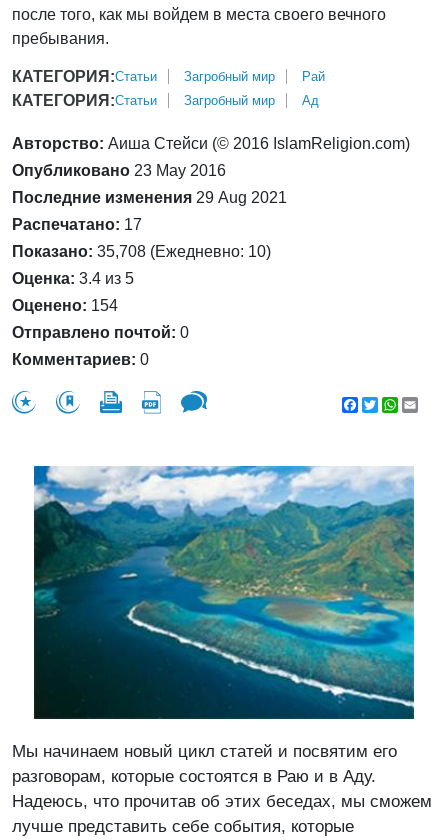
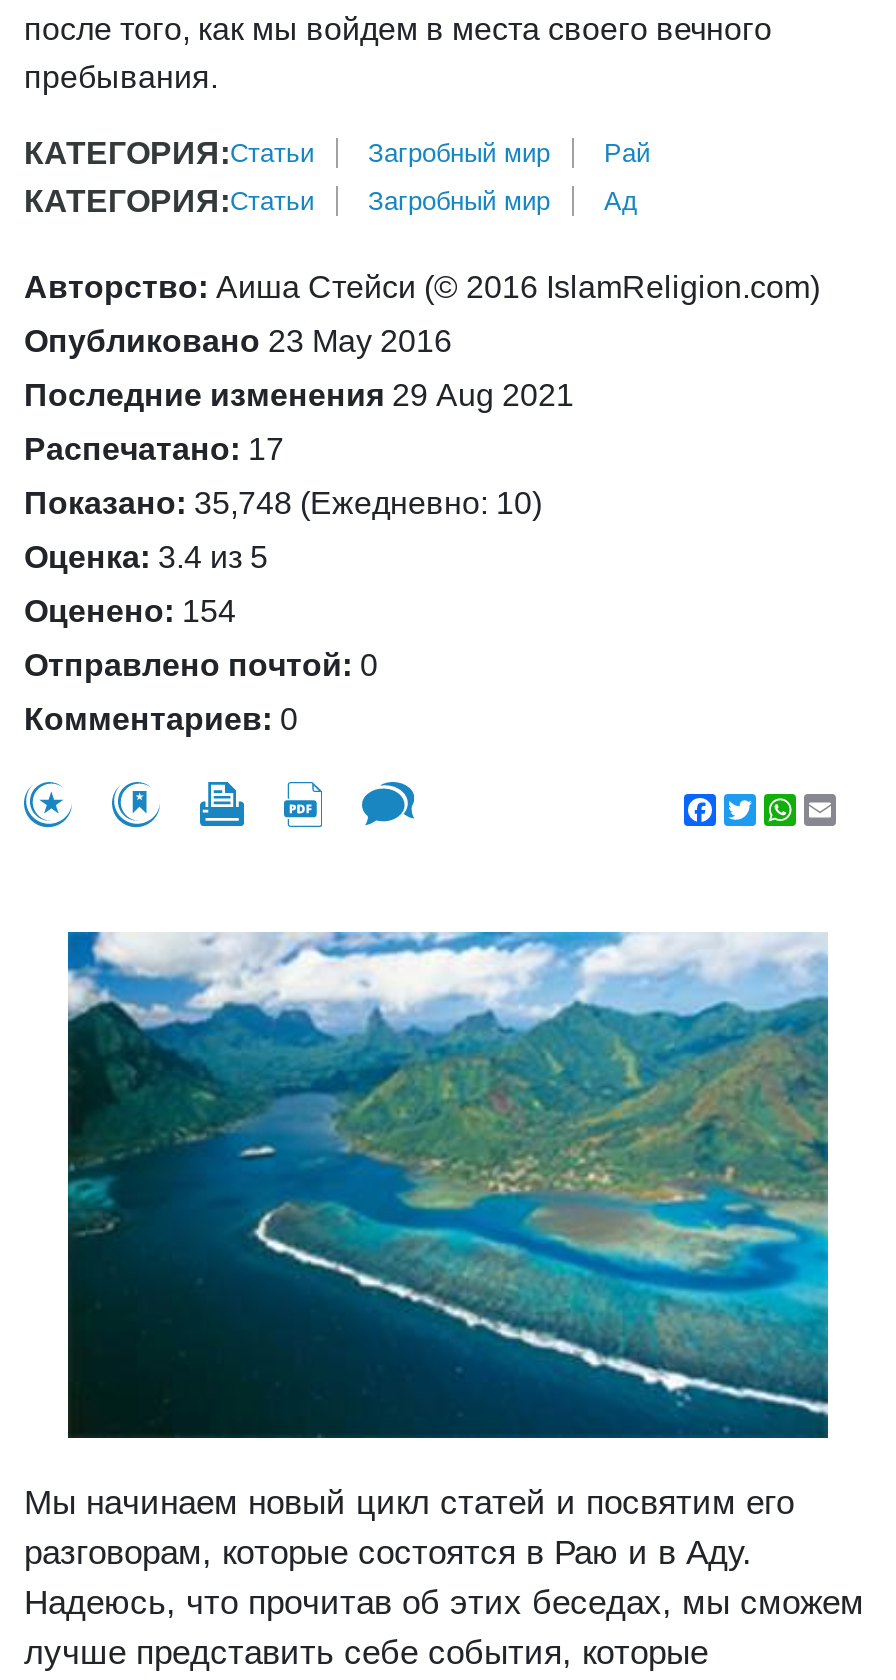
- Показано: 35,708 (Ежедневно: 10)
+ Показано: 35,748 (Ежедневно: 10)
